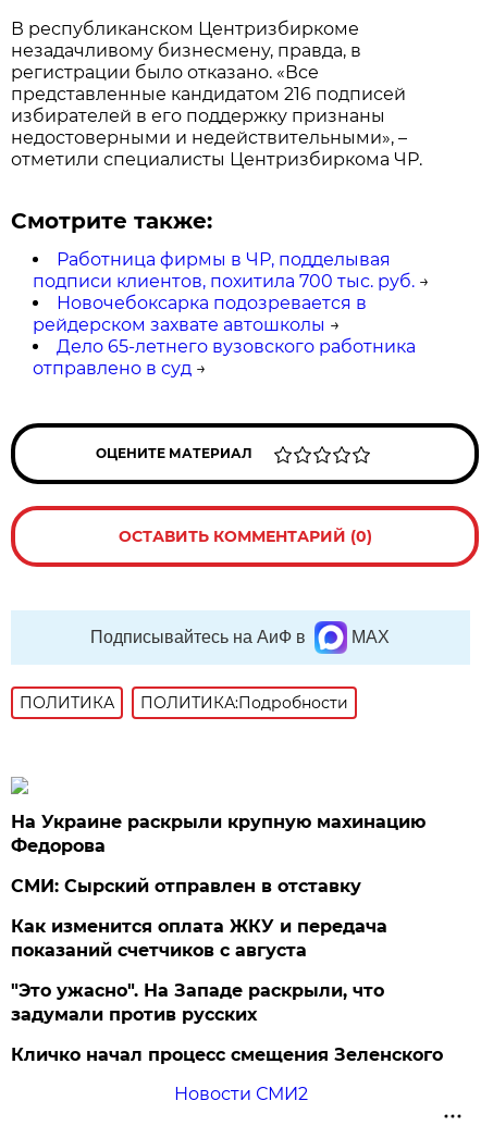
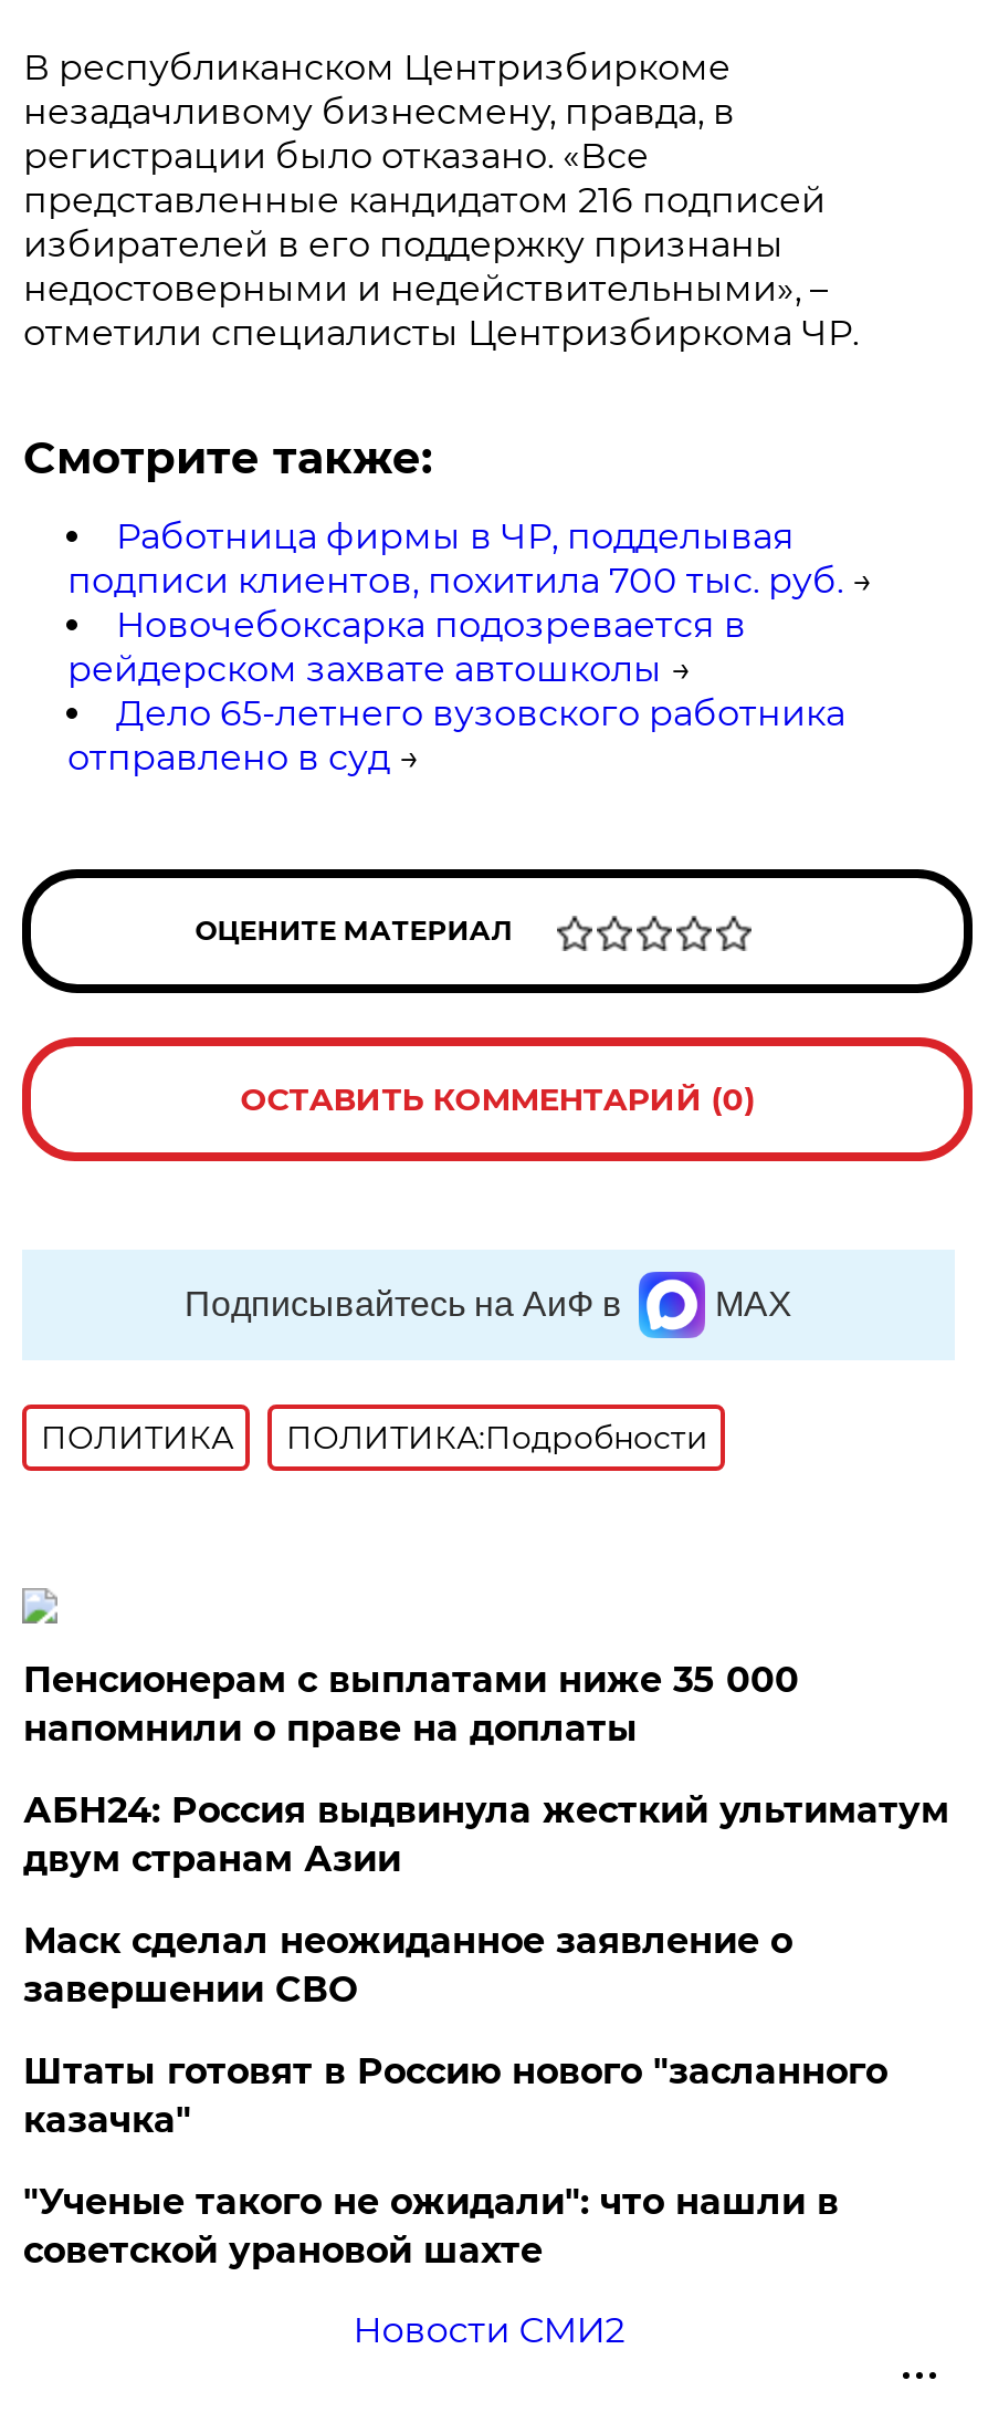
- На Украине раскрыли крупную махинацию
- Федорова
+ Пенсионерам с выплатами ниже 35 000
+ напомнили о праве на доплаты

- СМИ: Сырский отправлен в отставку
+ АБН24: Россия выдвинула жесткий ультиматум
+ двум странам Азии

- Как изменится оплата ЖКУ и передача
- показаний счетчиков с августа
+ Маск сделал неожиданное заявление о
+ завершении СВО

- "Это ужасно". На Западе раскрыли, что
- задумали против русских
+ Штаты готовят в Россию нового "засланного
+ казачка"

- Кличко начал процесс смещения Зеленского
+ "Ученые такого не ожидали": что нашли в
+ советской урановой шахте
